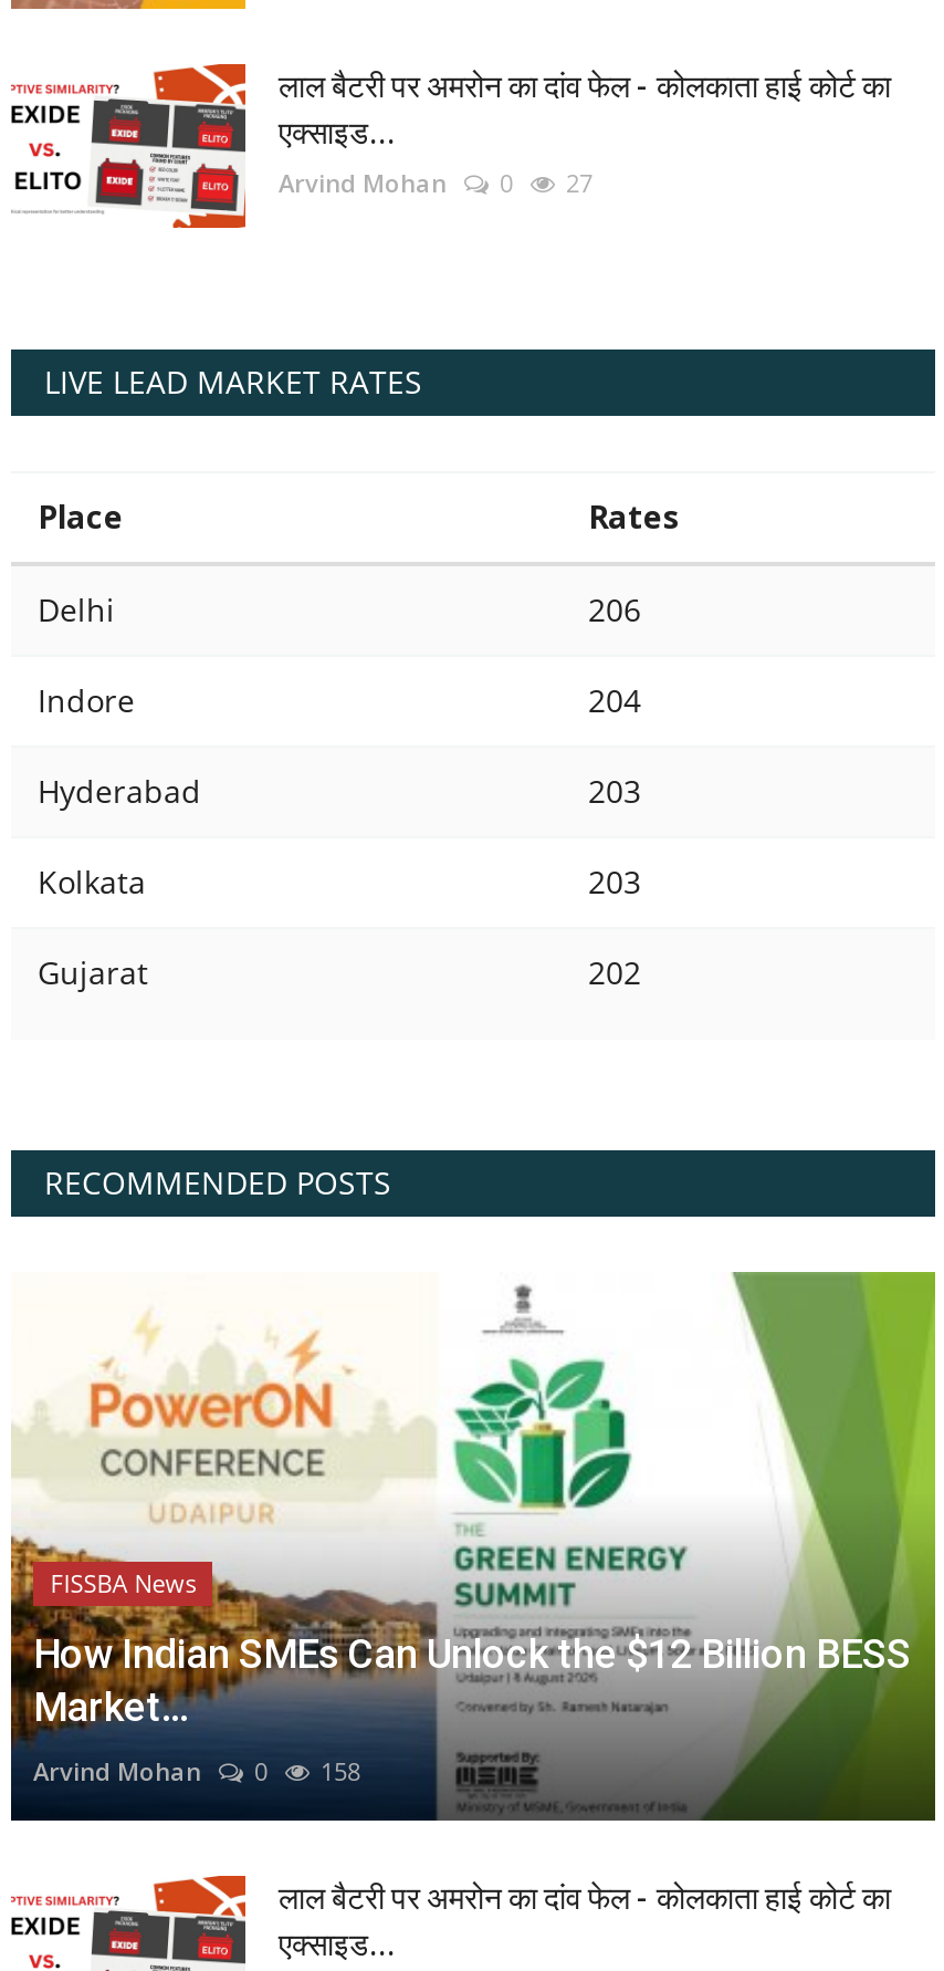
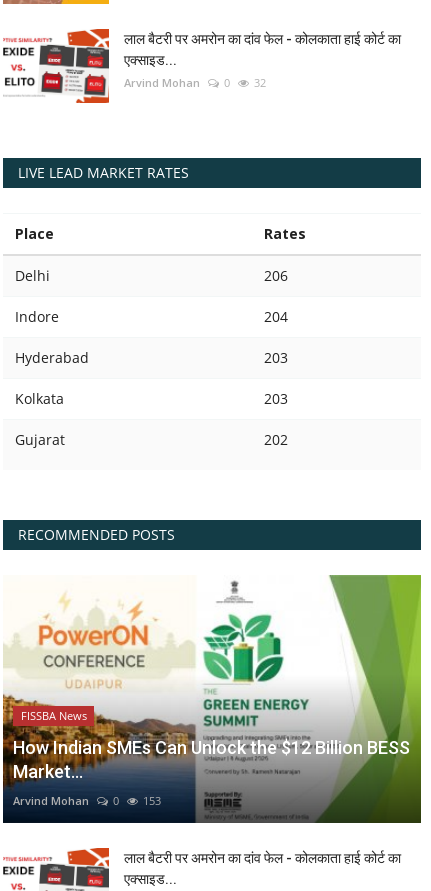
- Arvind Mohan 0 27
+ Arvind Mohan 0 32

- Arvind Mohan 0 158
+ Arvind Mohan 0 153
